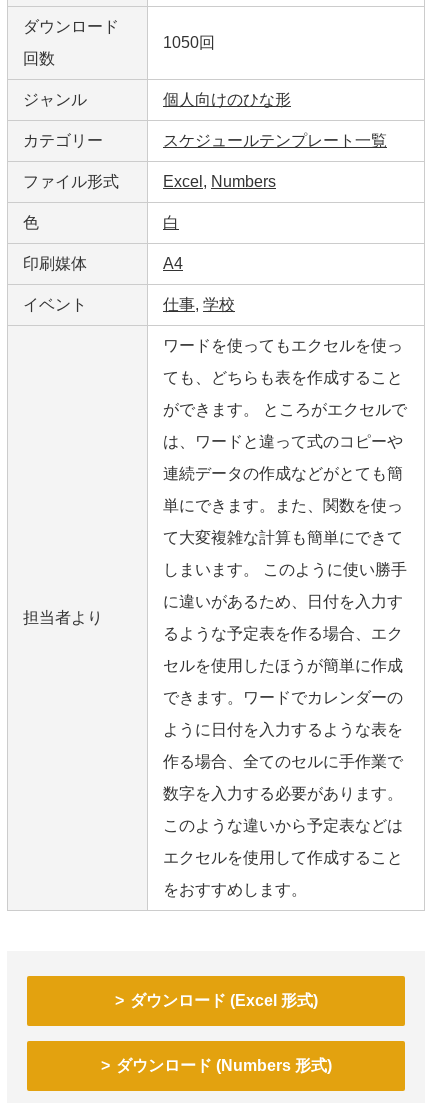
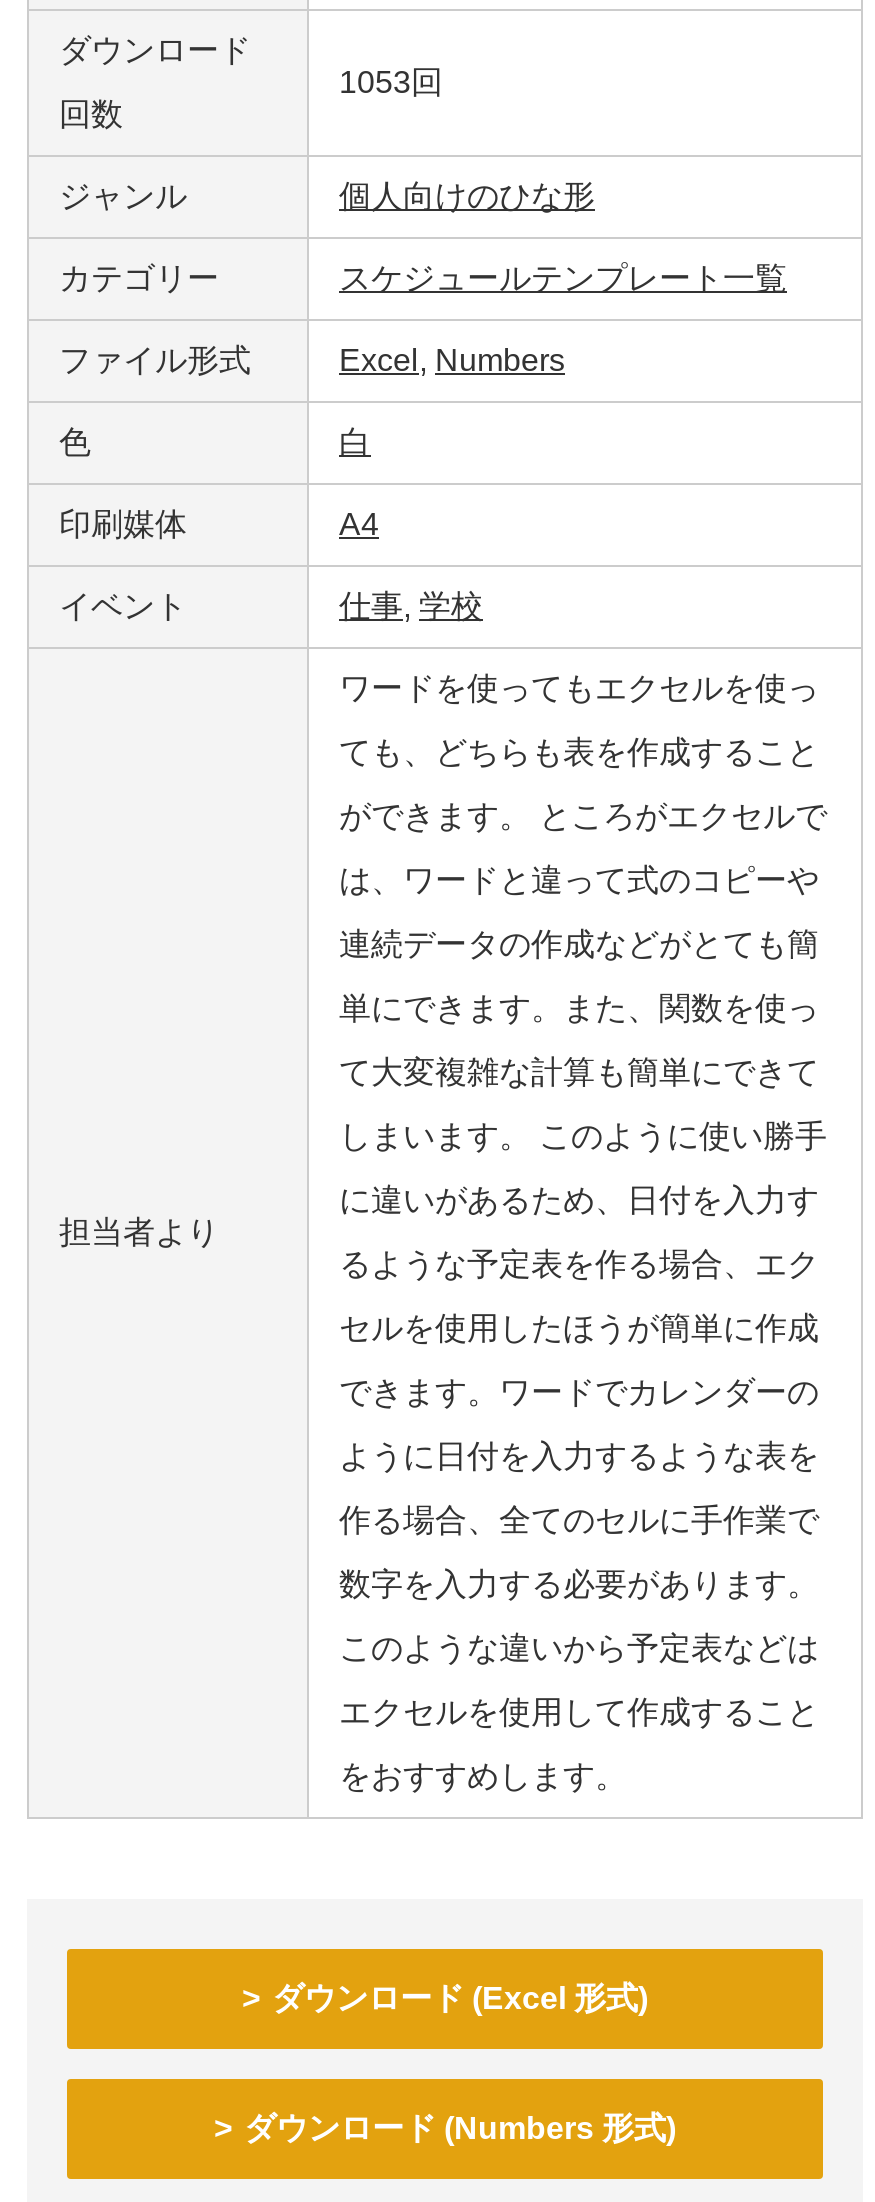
- 1050回
+ 1053回
